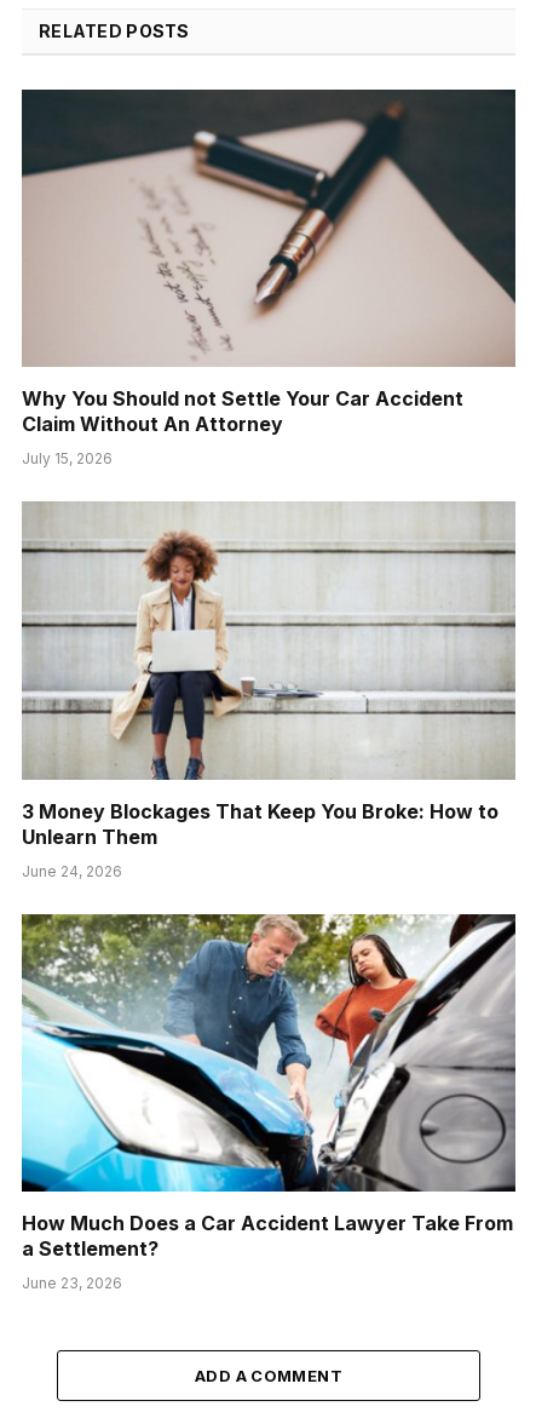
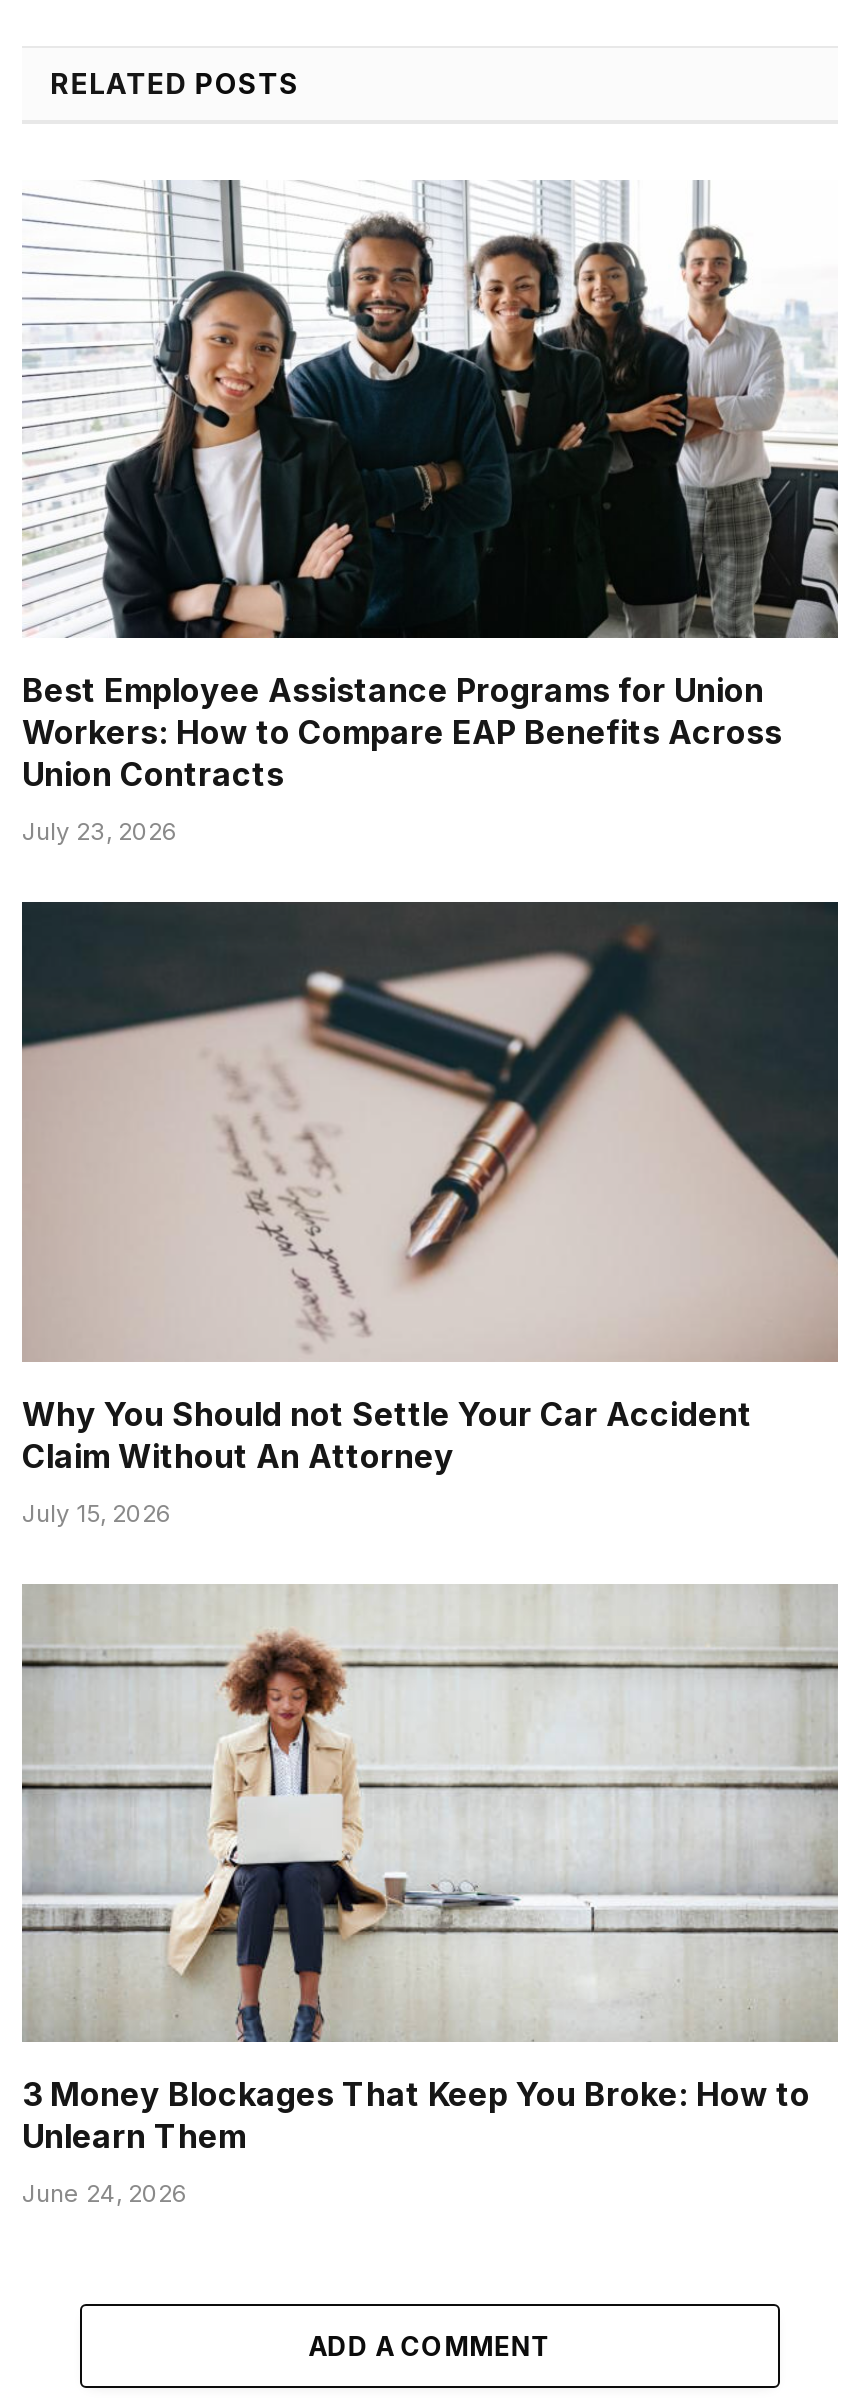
+ [image]
+ Best Employee Assistance Programs for Union
+ Workers: How to Compare EAP Benefits Across
+ Union Contracts
+ July 23, 2026

moved down: [image] | Why You Should not Settle Your Car Accident | Claim Without An Attorney | July 15, 2026 | 3 Money Blockages That Keep You Broke: How to | Unlearn Them | June 24, 2026

- [image]
- How Much Does a Car Accident Lawyer Take From
- a Settlement?
- June 23, 2026
